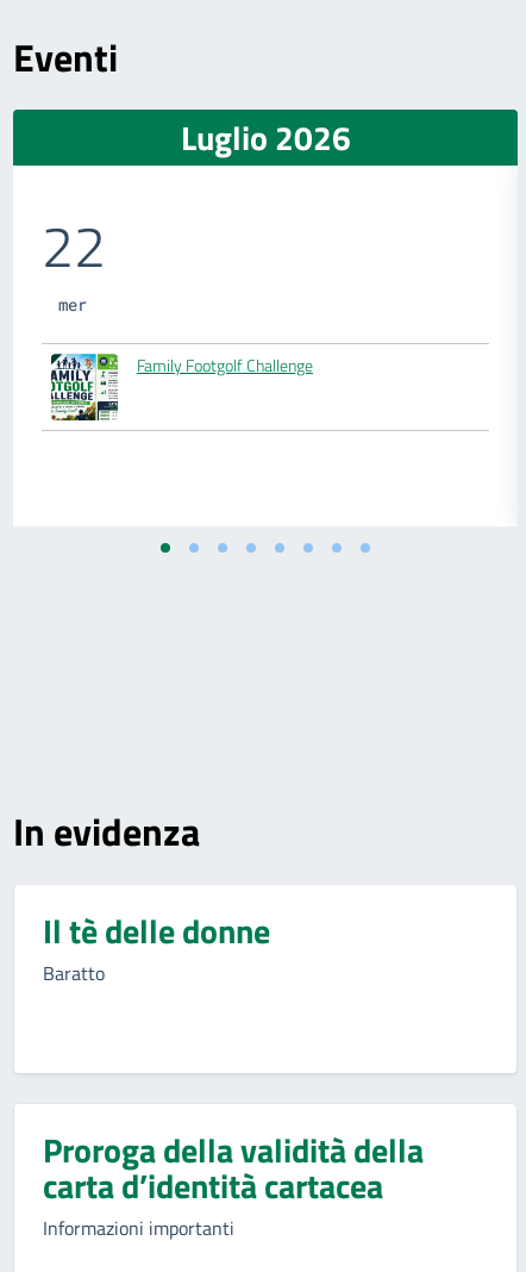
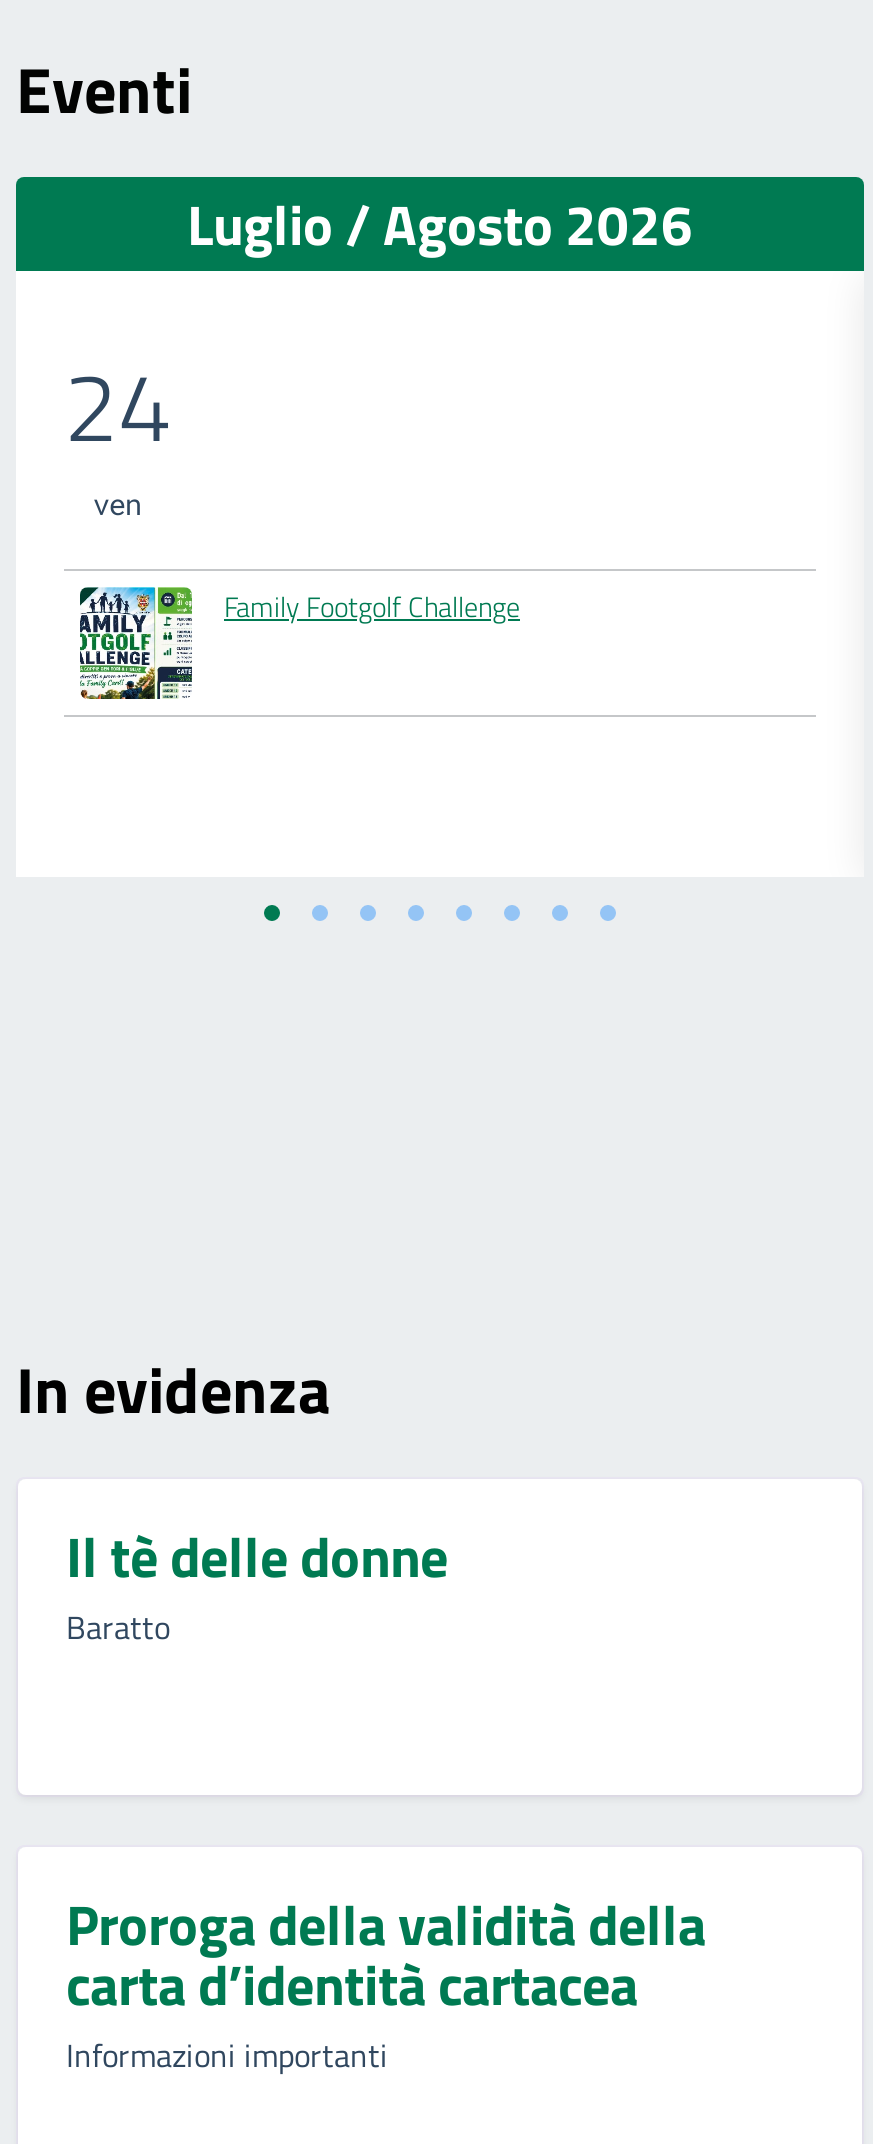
- Luglio 2026
+ Luglio / Agosto 2026

- 22
- mer
+ 24
+ ven
